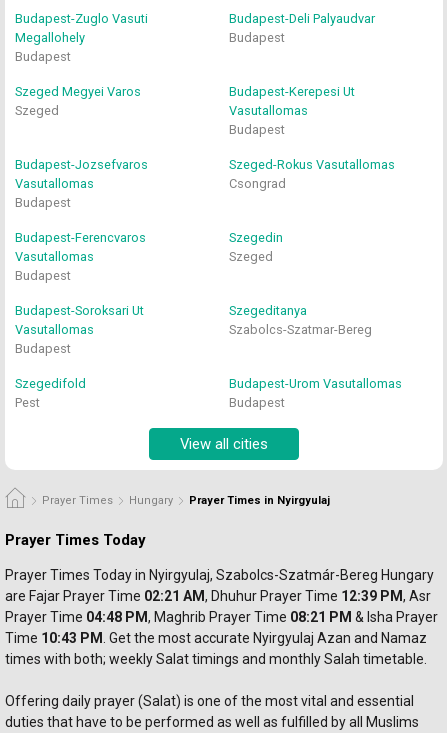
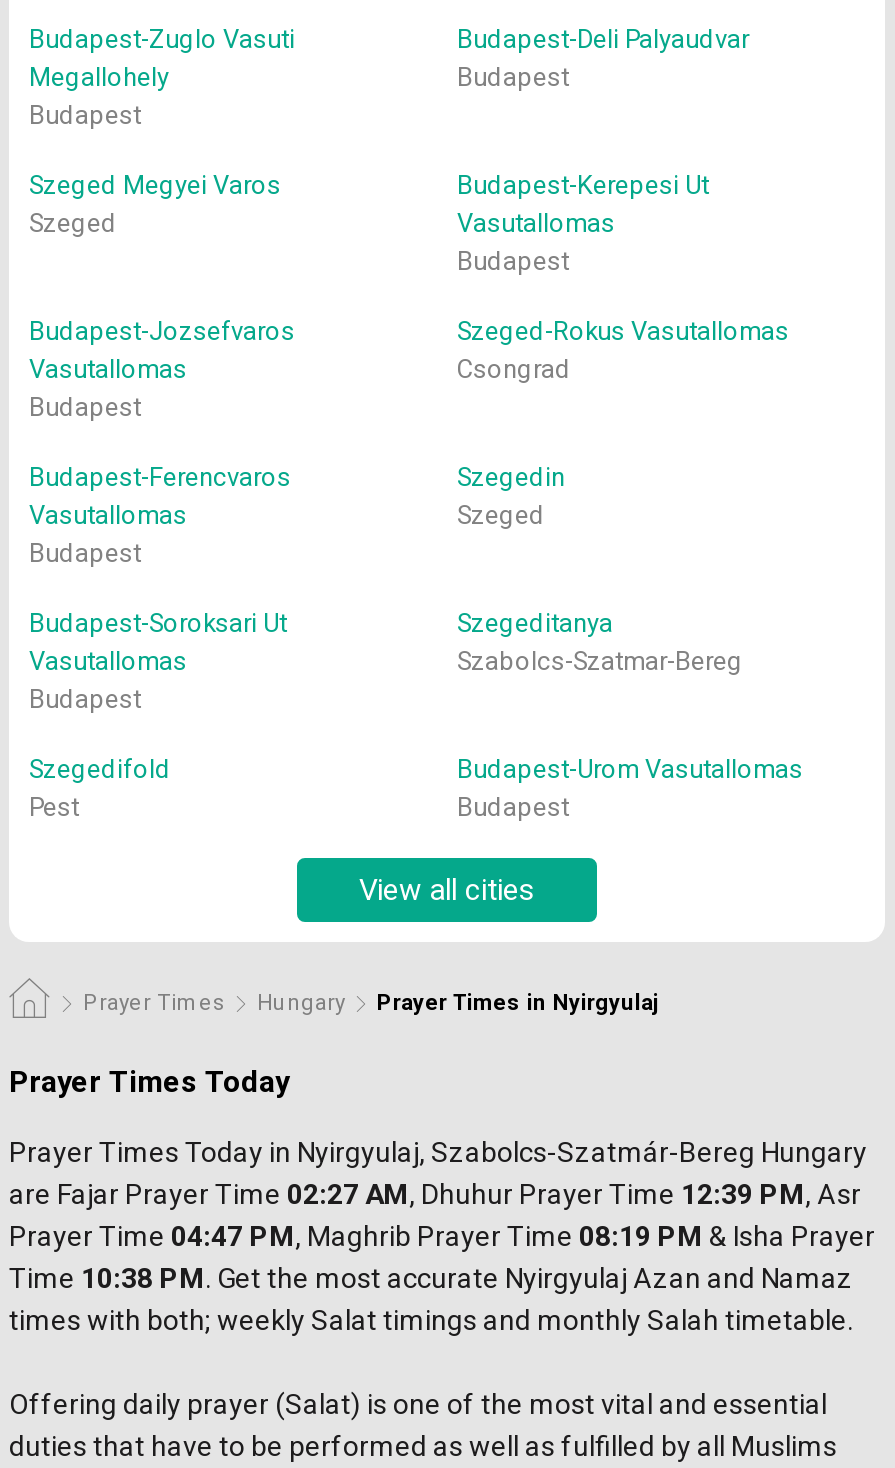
- are Fajar Prayer Time 02:21 AM, Dhuhur Prayer Time 12:39 PM
+ are Fajar Prayer Time 02:27 AM, Dhuhur Prayer Time 12:39 PM

- Prayer Time 04:48 PM, Maghrib Prayer Time 08:21 PM & Isha Prayer
+ Prayer Time 04:47 PM, Maghrib Prayer Time 08:19 PM & Isha Prayer

- Time 10:43 PM. Get the most accurate Nyirgyulaj Azan and Namaz
+ Time 10:38 PM. Get the most accurate Nyirgyulaj Azan and Namaz
